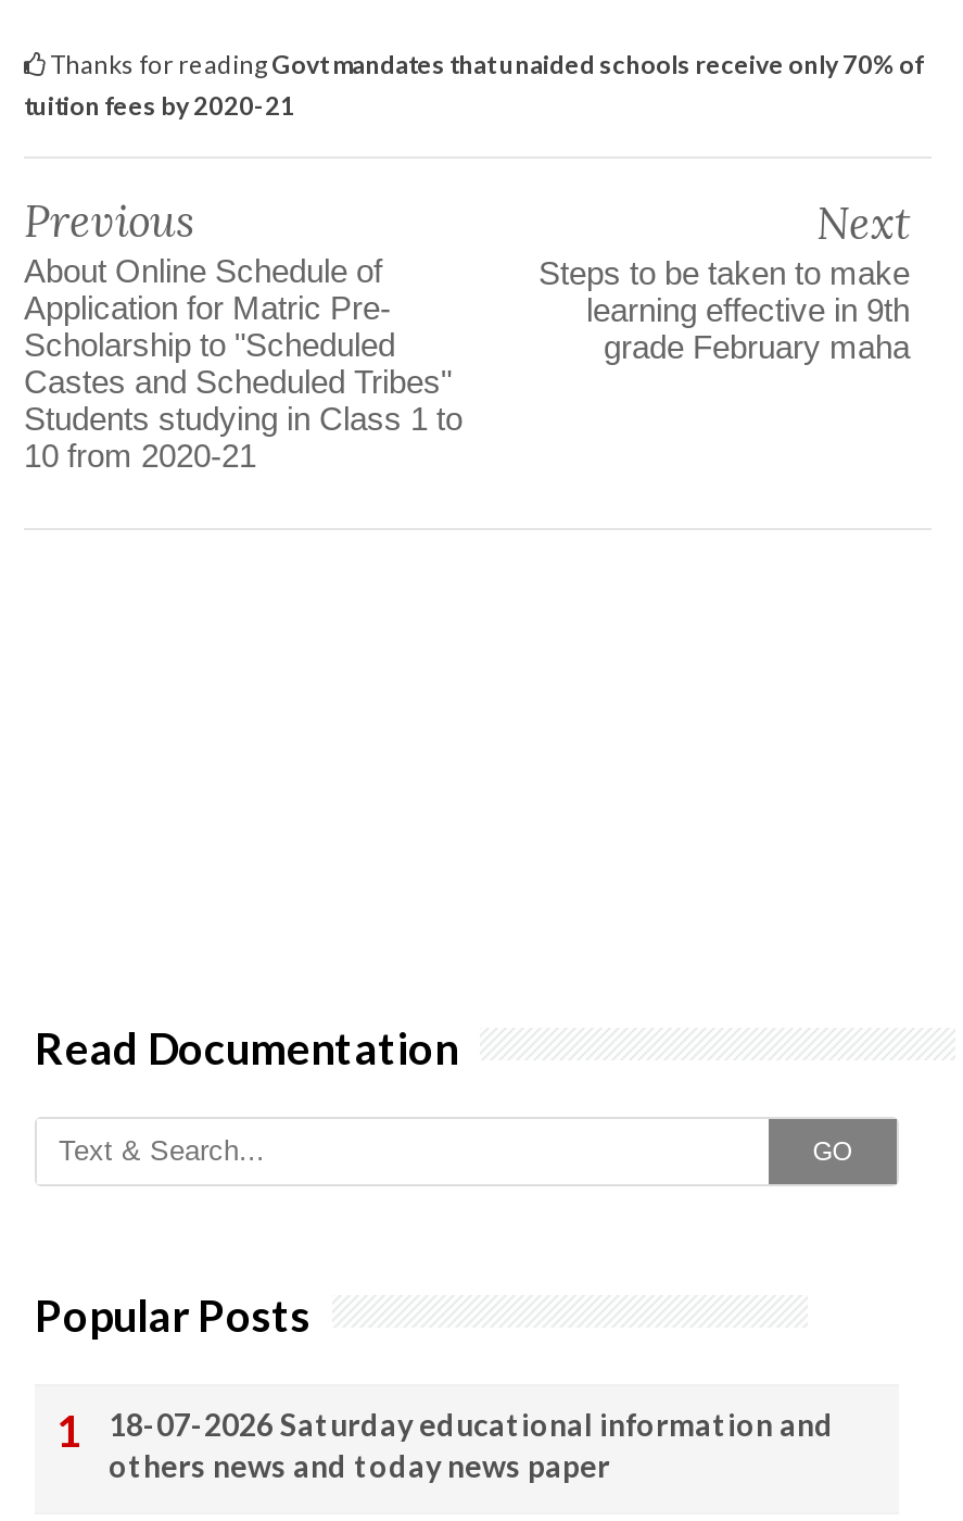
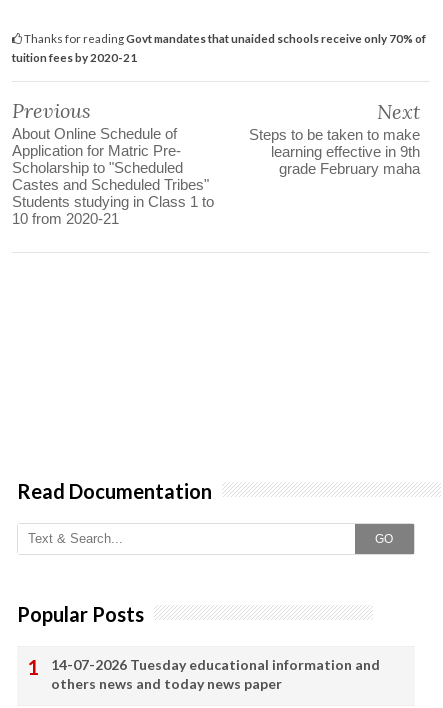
- 18-07-2026 Saturday educational information and
+ 14-07-2026 Tuesday educational information and
